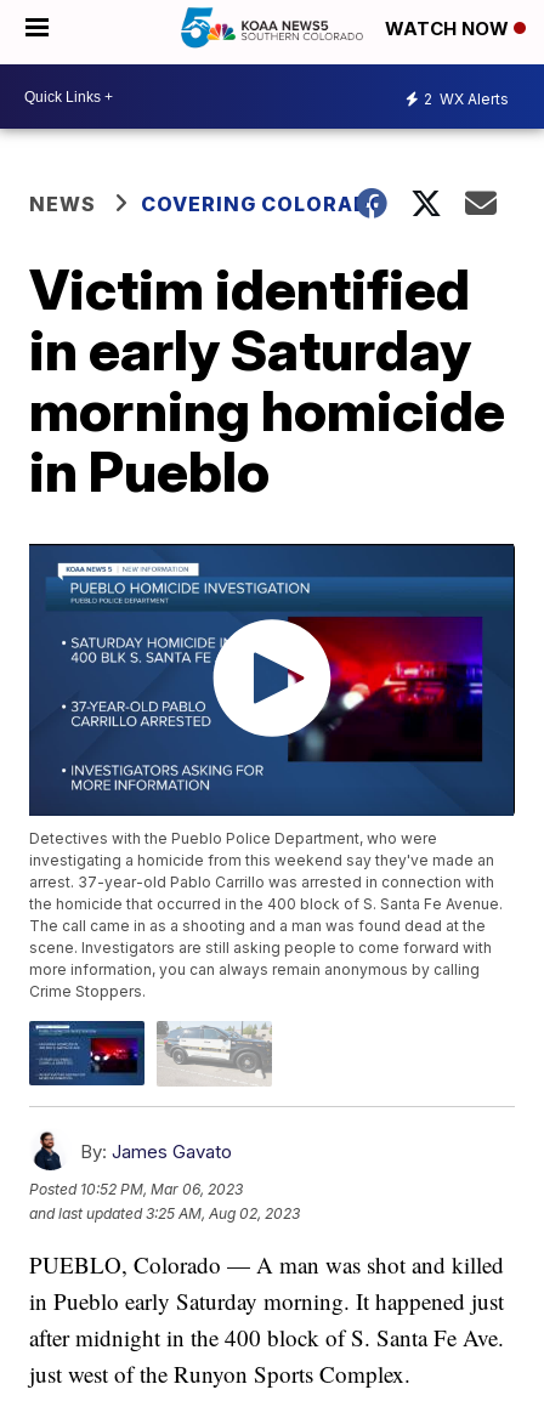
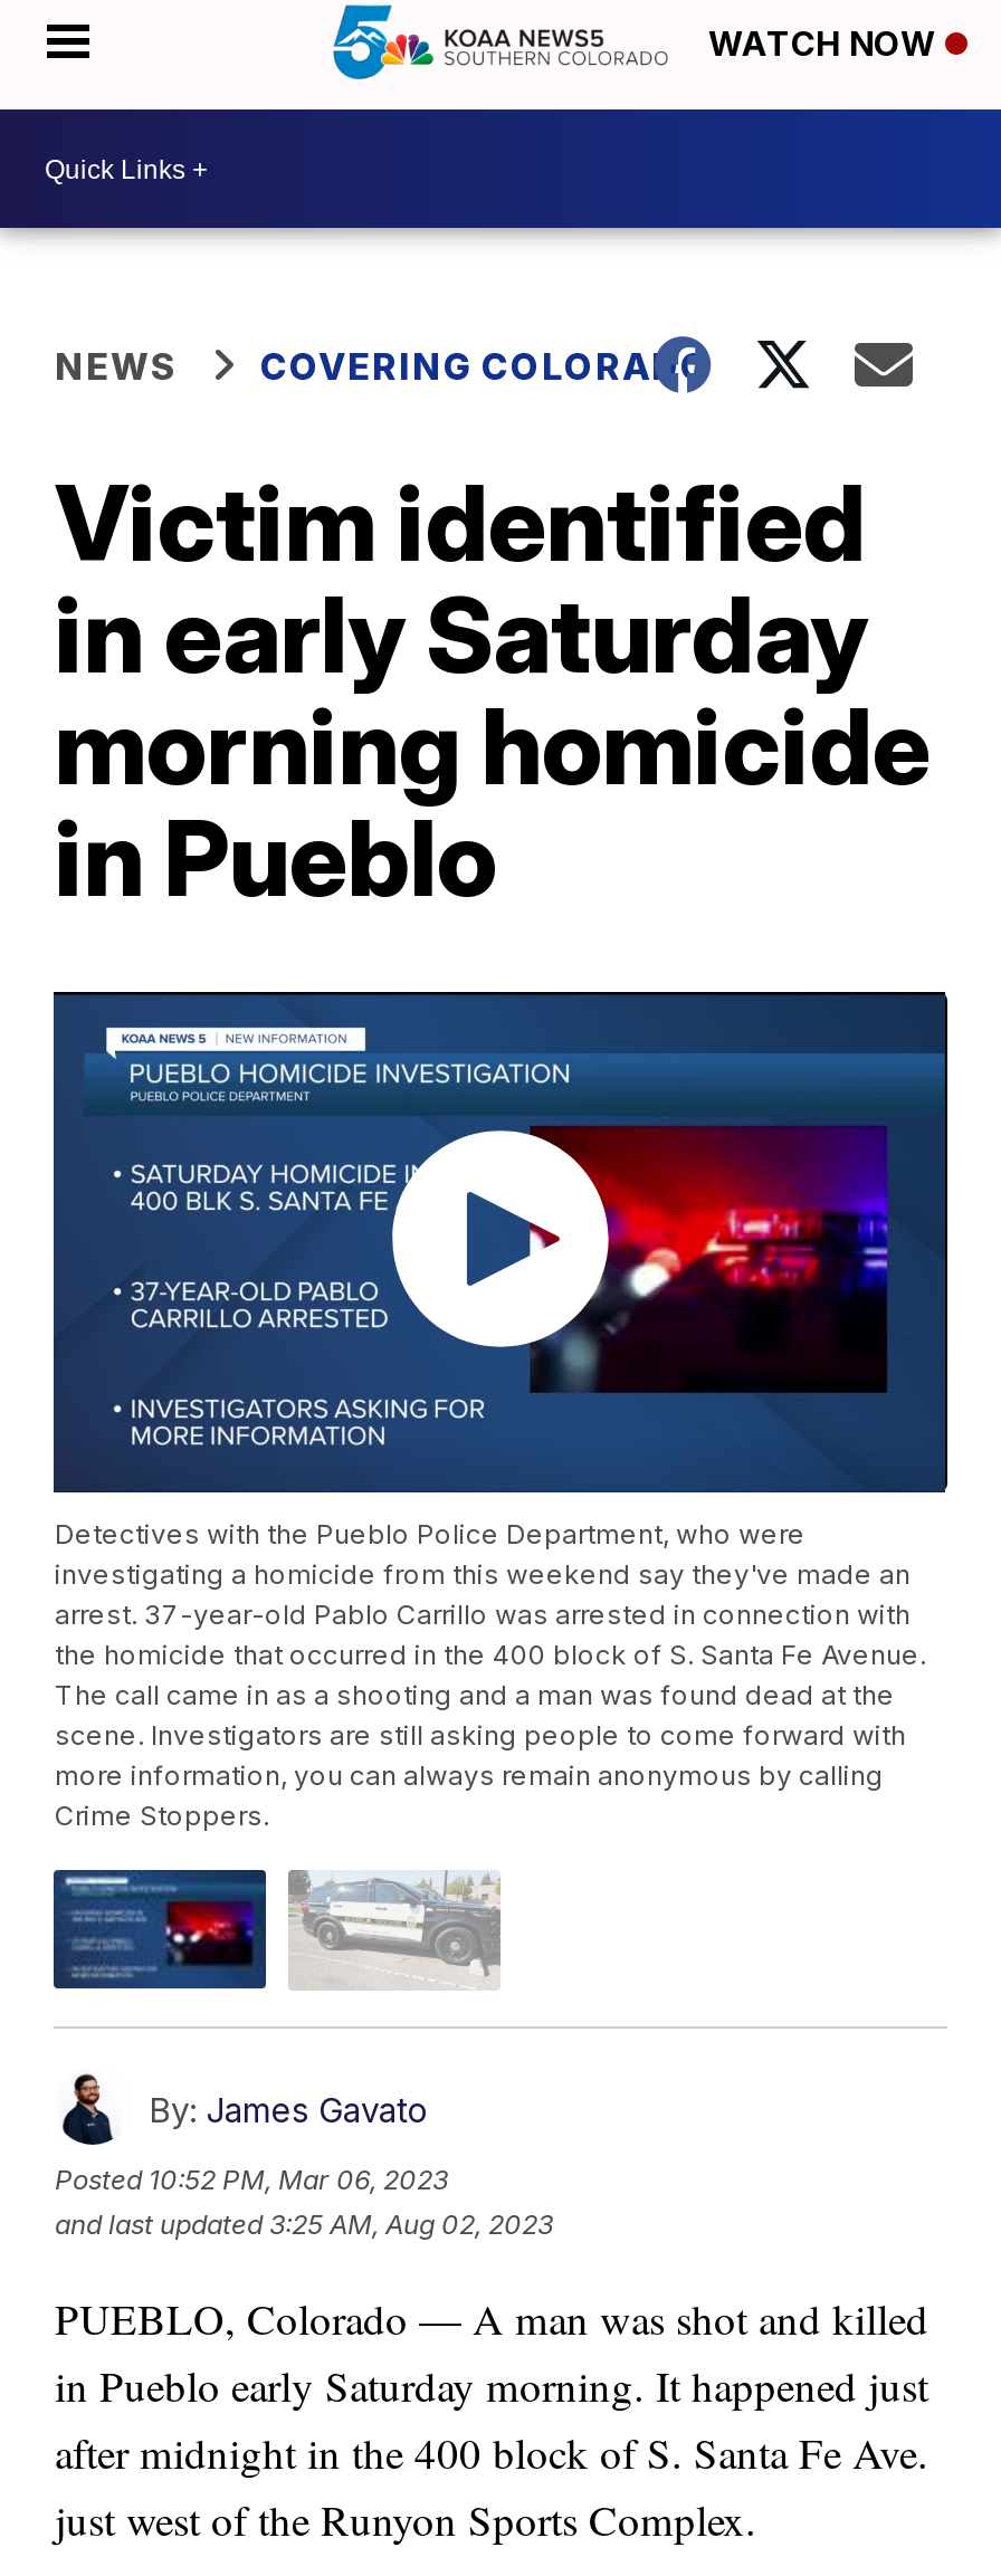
- 2 WX Alerts
